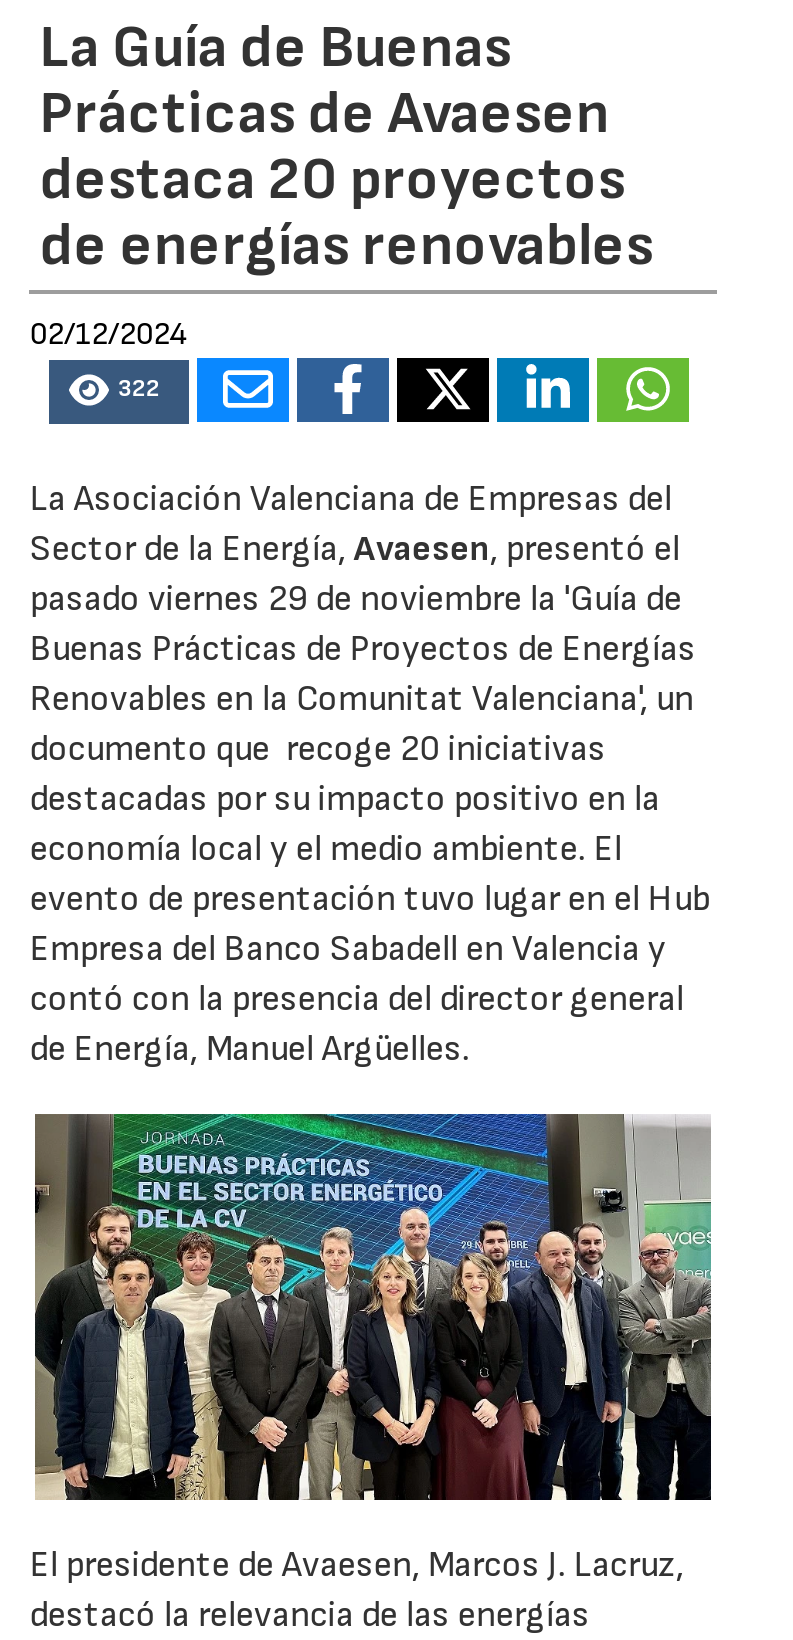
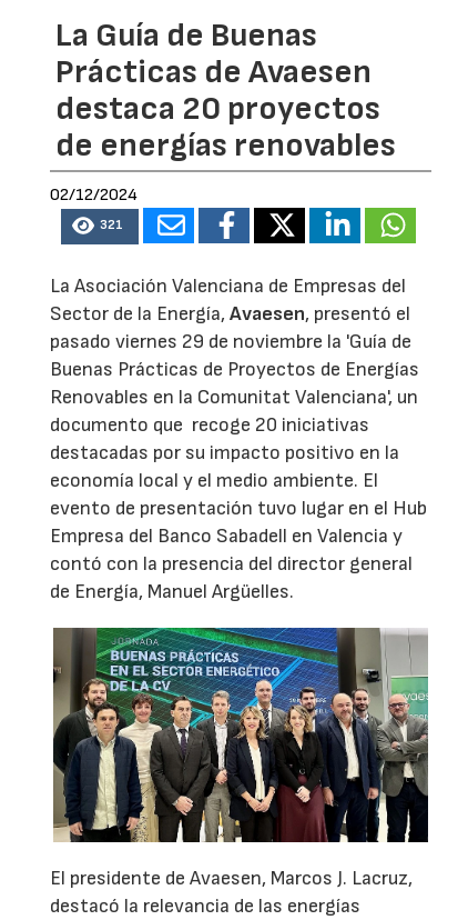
- 322
+ 321
